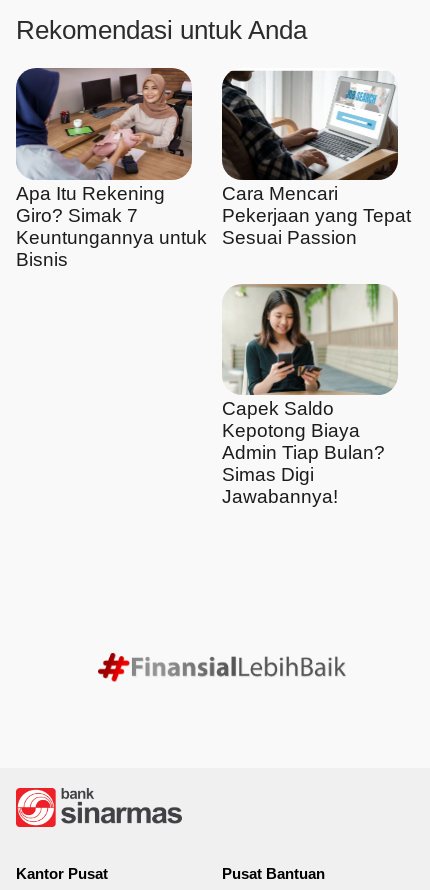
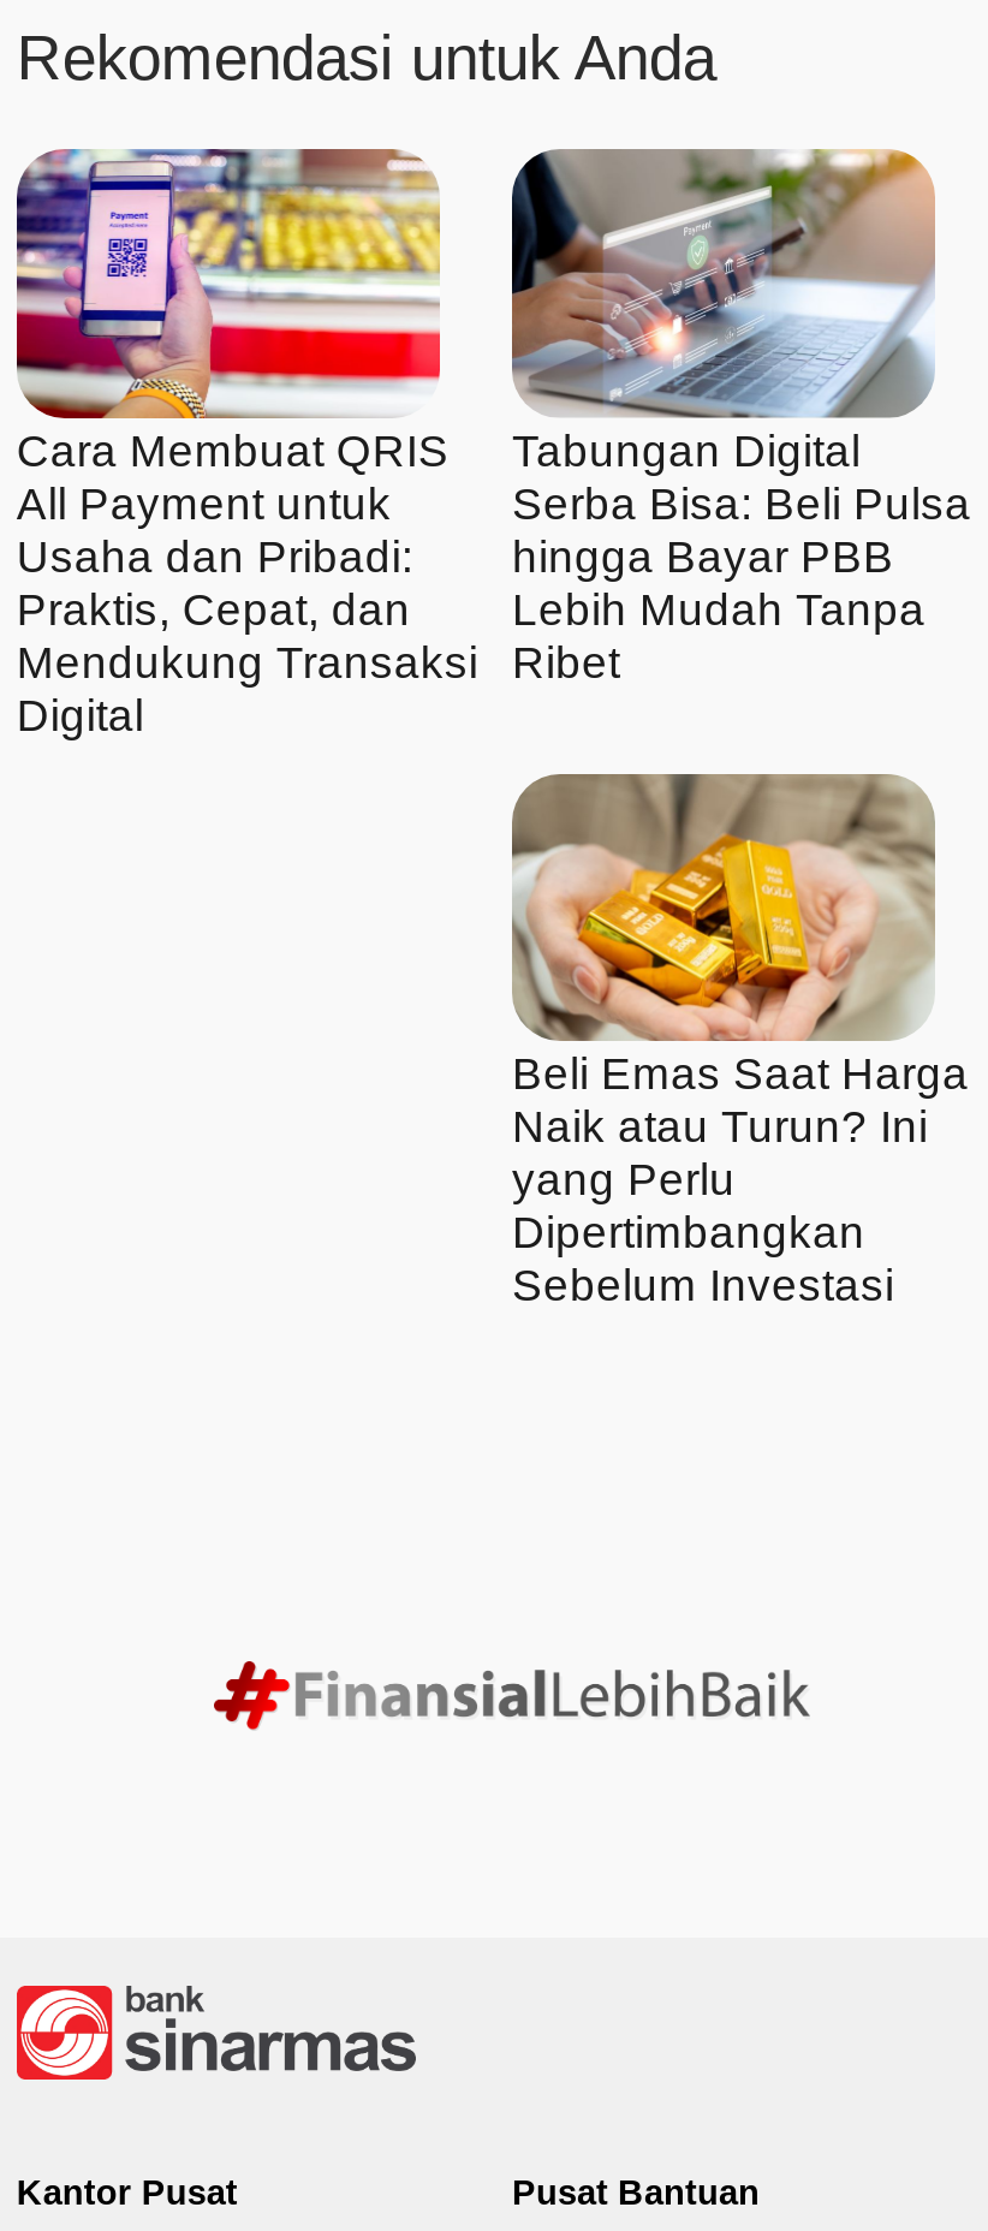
- [image]
+ [image]

- [image]
- Cara Mencari
- Pekerjaan yang Tepat
- Sesuai Passion
+ [image]
+ Tabungan Digital
+ Serba Bisa: Beli Pulsa
+ hingga Bayar PBB
+ Lebih Mudah Tanpa
+ Ribet

- Apa Itu Rekening
- Giro? Simak 7
- Keuntungannya untuk
- Bisnis
+ Cara Membuat QRIS
+ All Payment untuk
+ Usaha dan Pribadi:
+ Praktis, Cepat, dan
+ Mendukung Transaksi
+ Digital

- [image]
- Capek Saldo
- Kepotong Biaya
- Admin Tiap Bulan?
- Simas Digi
- Jawabannya!
+ [image]
+ Beli Emas Saat Harga
+ Naik atau Turun? Ini
+ yang Perlu
+ Dipertimbangkan
+ Sebelum Investasi
